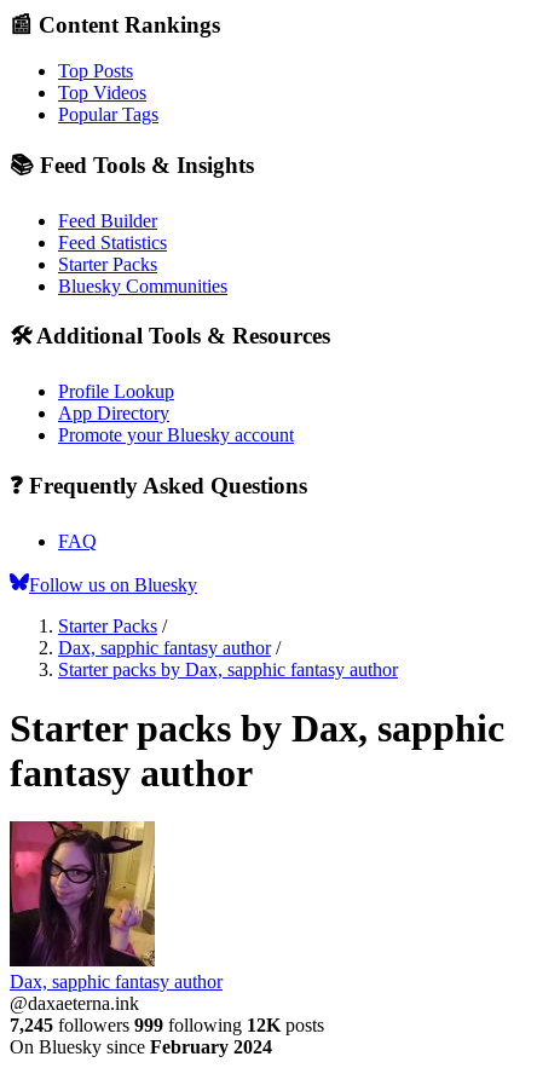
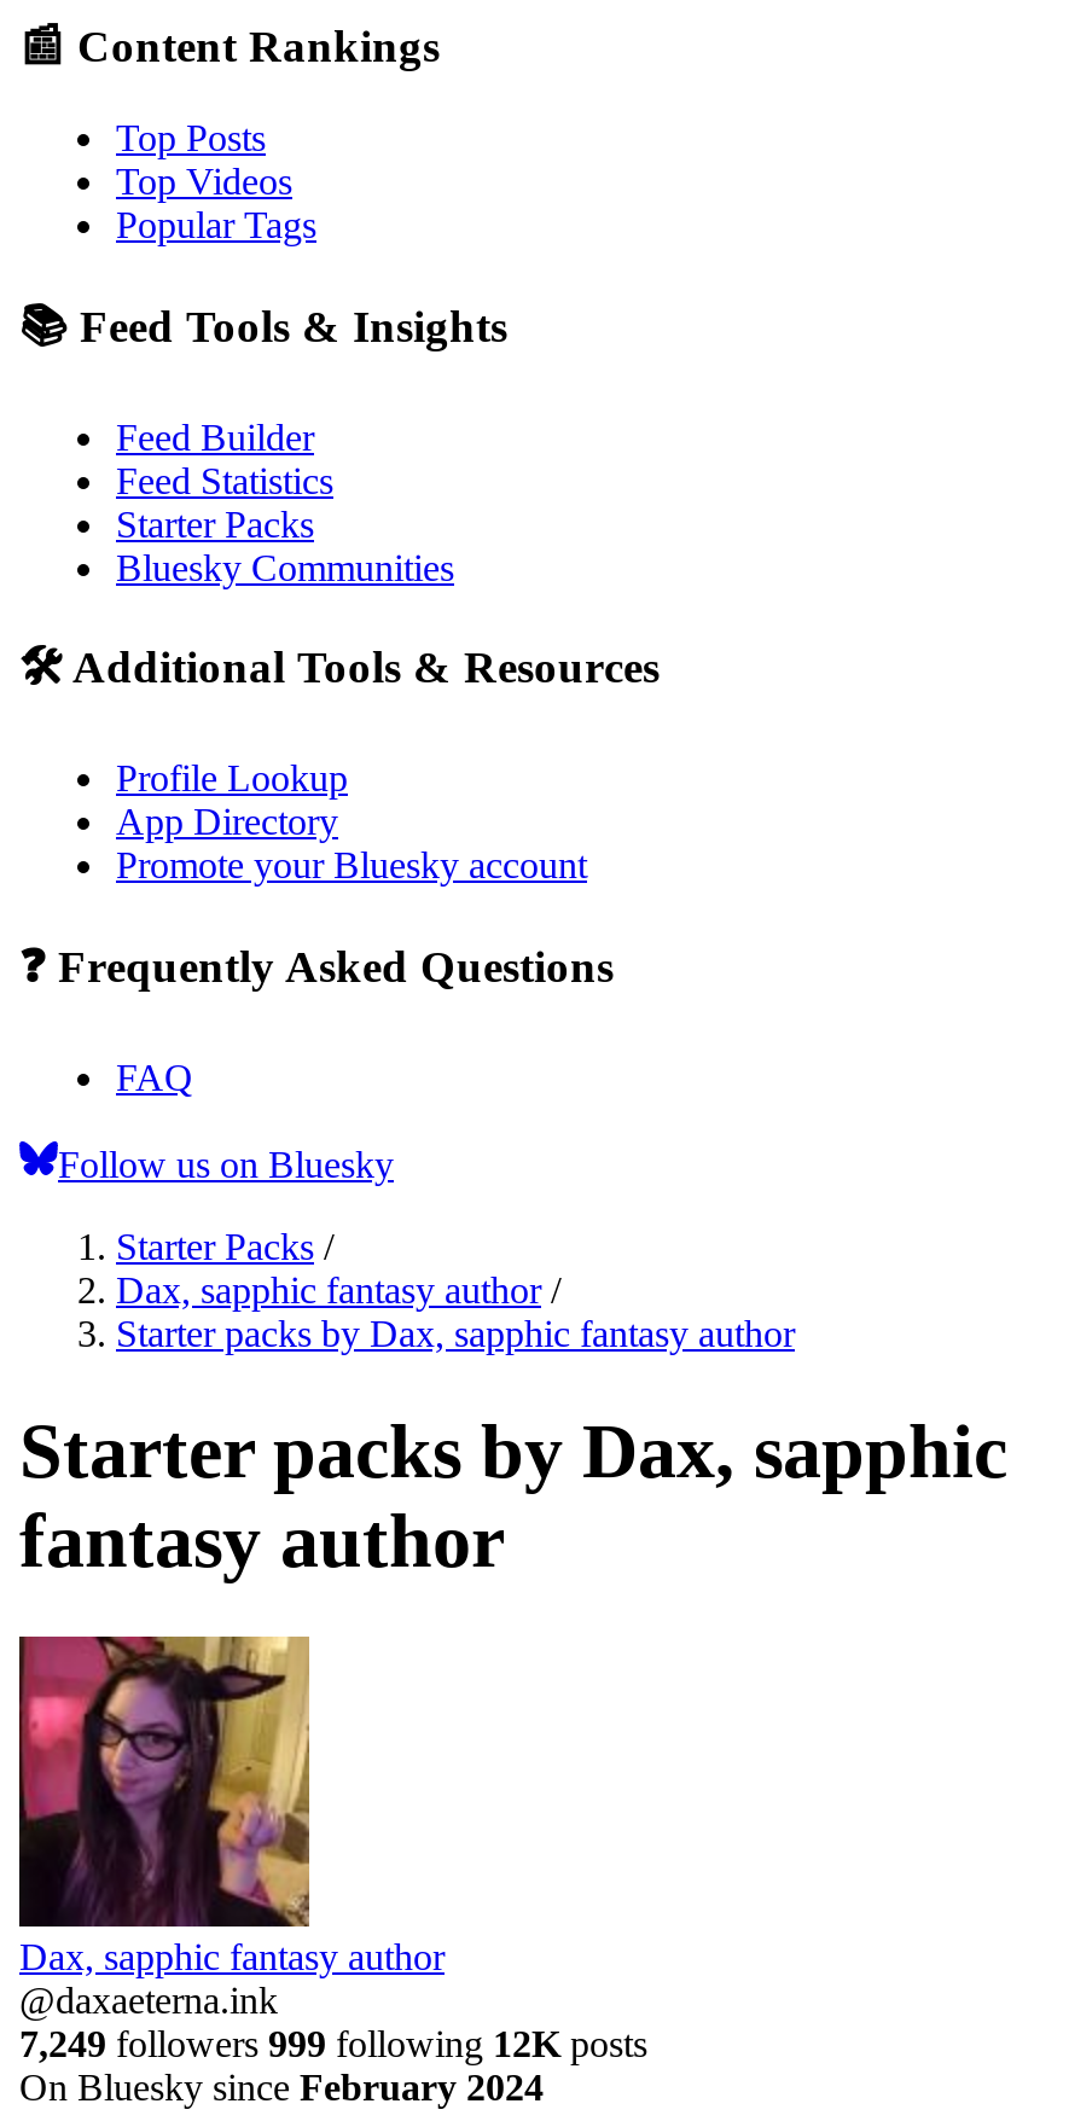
- 7,245 followers 999 following 12K posts
+ 7,249 followers 999 following 12K posts
